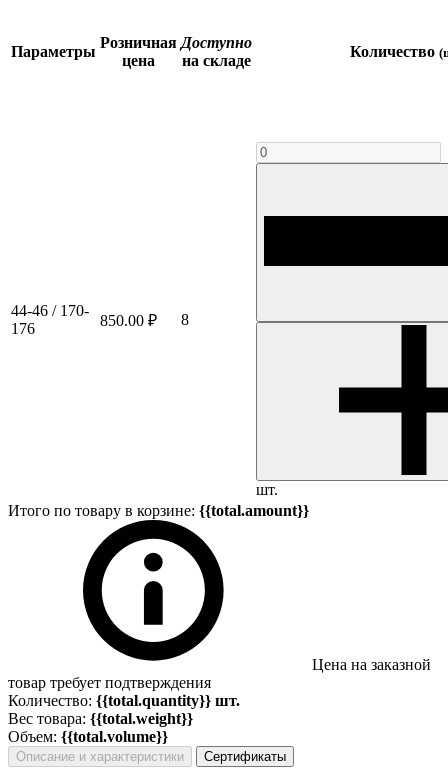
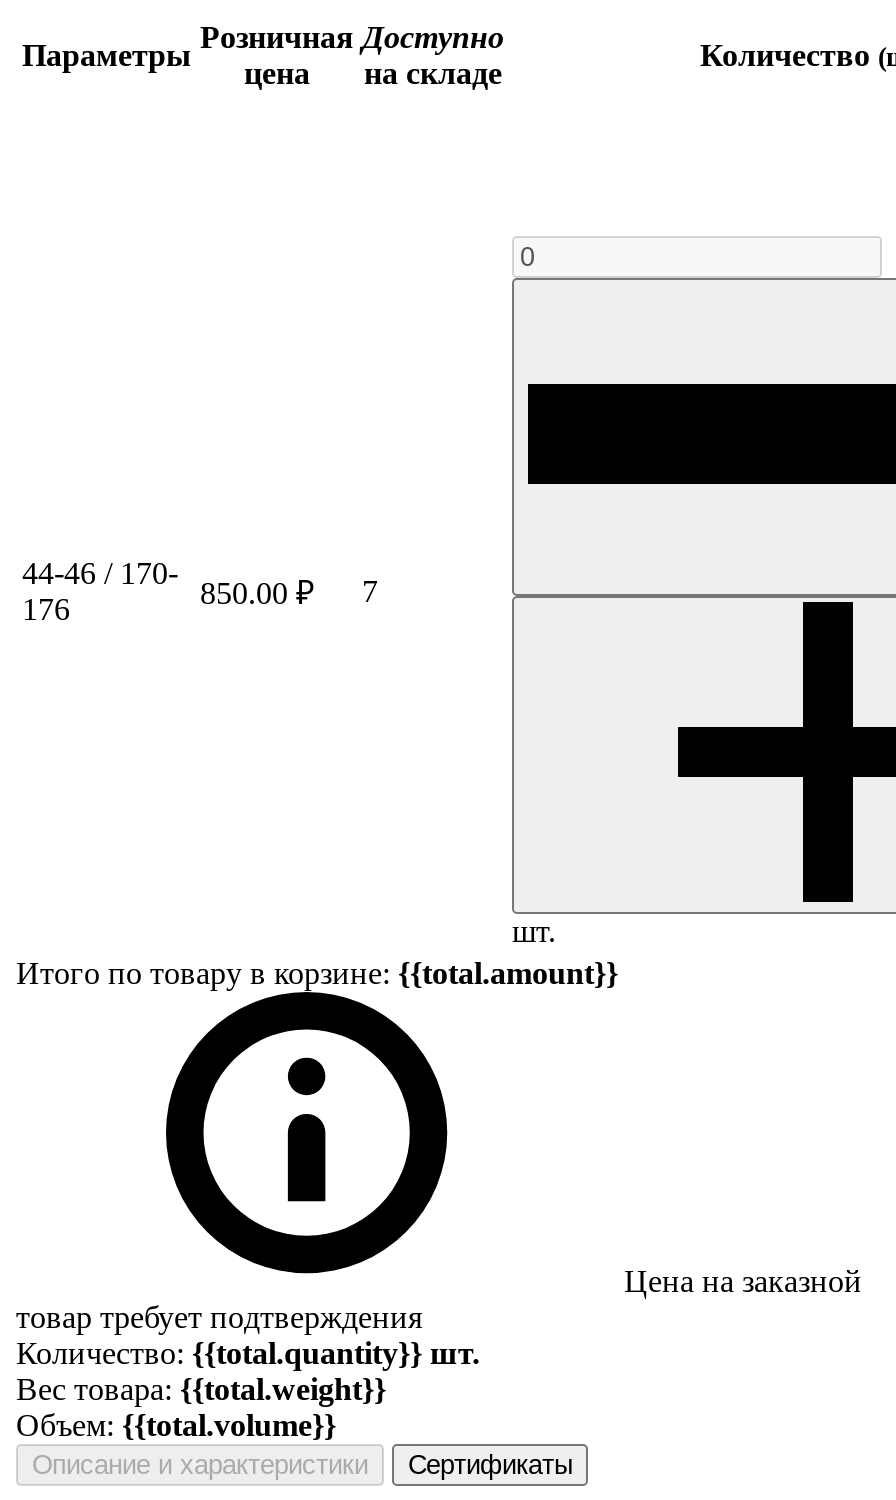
- 850.00 ₽ 8
+ 850.00 ₽ 7
